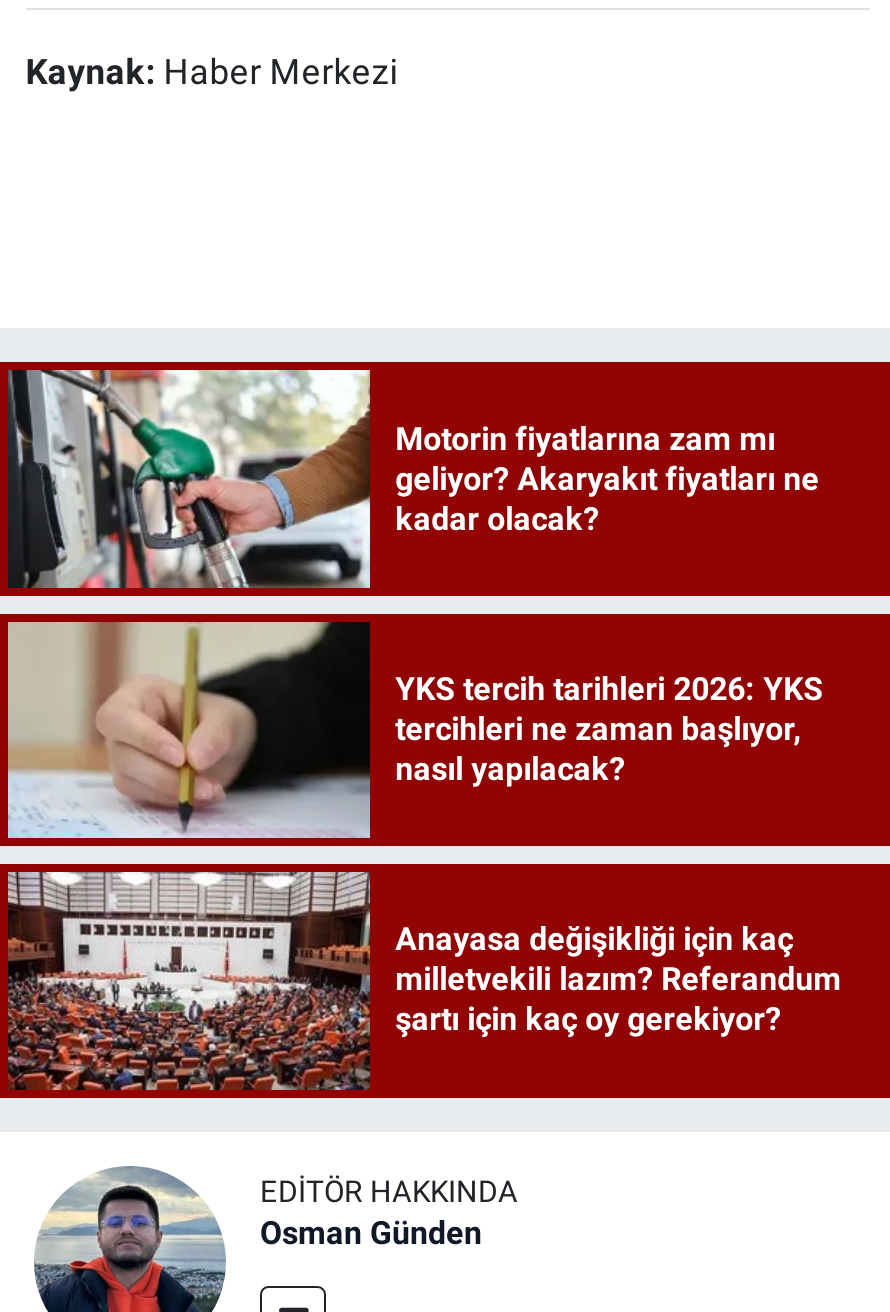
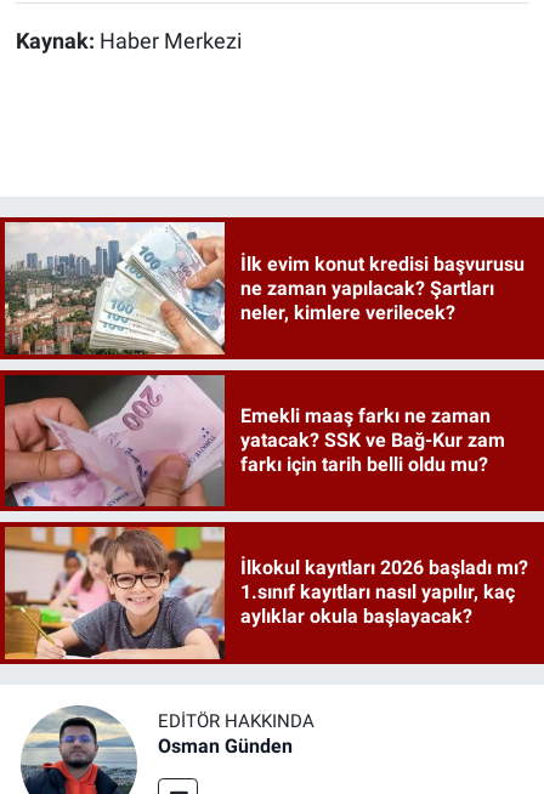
- [image]
- Motorin fiyatlarına zam mı
- geliyor? Akaryakıt fiyatları ne
- kadar olacak?
+ [image]
+ İlk evim konut kredisi başvurusu
+ ne zaman yapılacak? Şartları
+ neler, kimlere verilecek?

- [image]
- YKS tercih tarihleri 2026: YKS
- tercihleri ne zaman başlıyor,
- nasıl yapılacak?
+ [image]
+ Emekli maaş farkı ne zaman
+ yatacak? SSK ve Bağ-Kur zam
+ farkı için tarih belli oldu mu?

- [image]
- Anayasa değişikliği için kaç
- milletvekili lazım? Referandum
- şartı için kaç oy gerekiyor?
+ [image]
+ İlkokul kayıtları 2026 başladı mı?
+ 1.sınıf kayıtları nasıl yapılır, kaç
+ aylıklar okula başlayacak?
